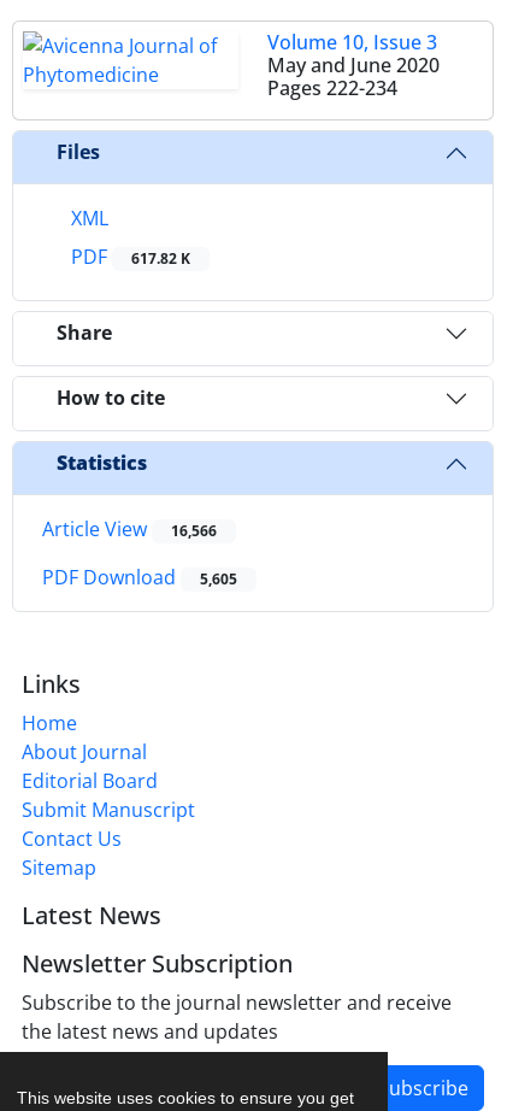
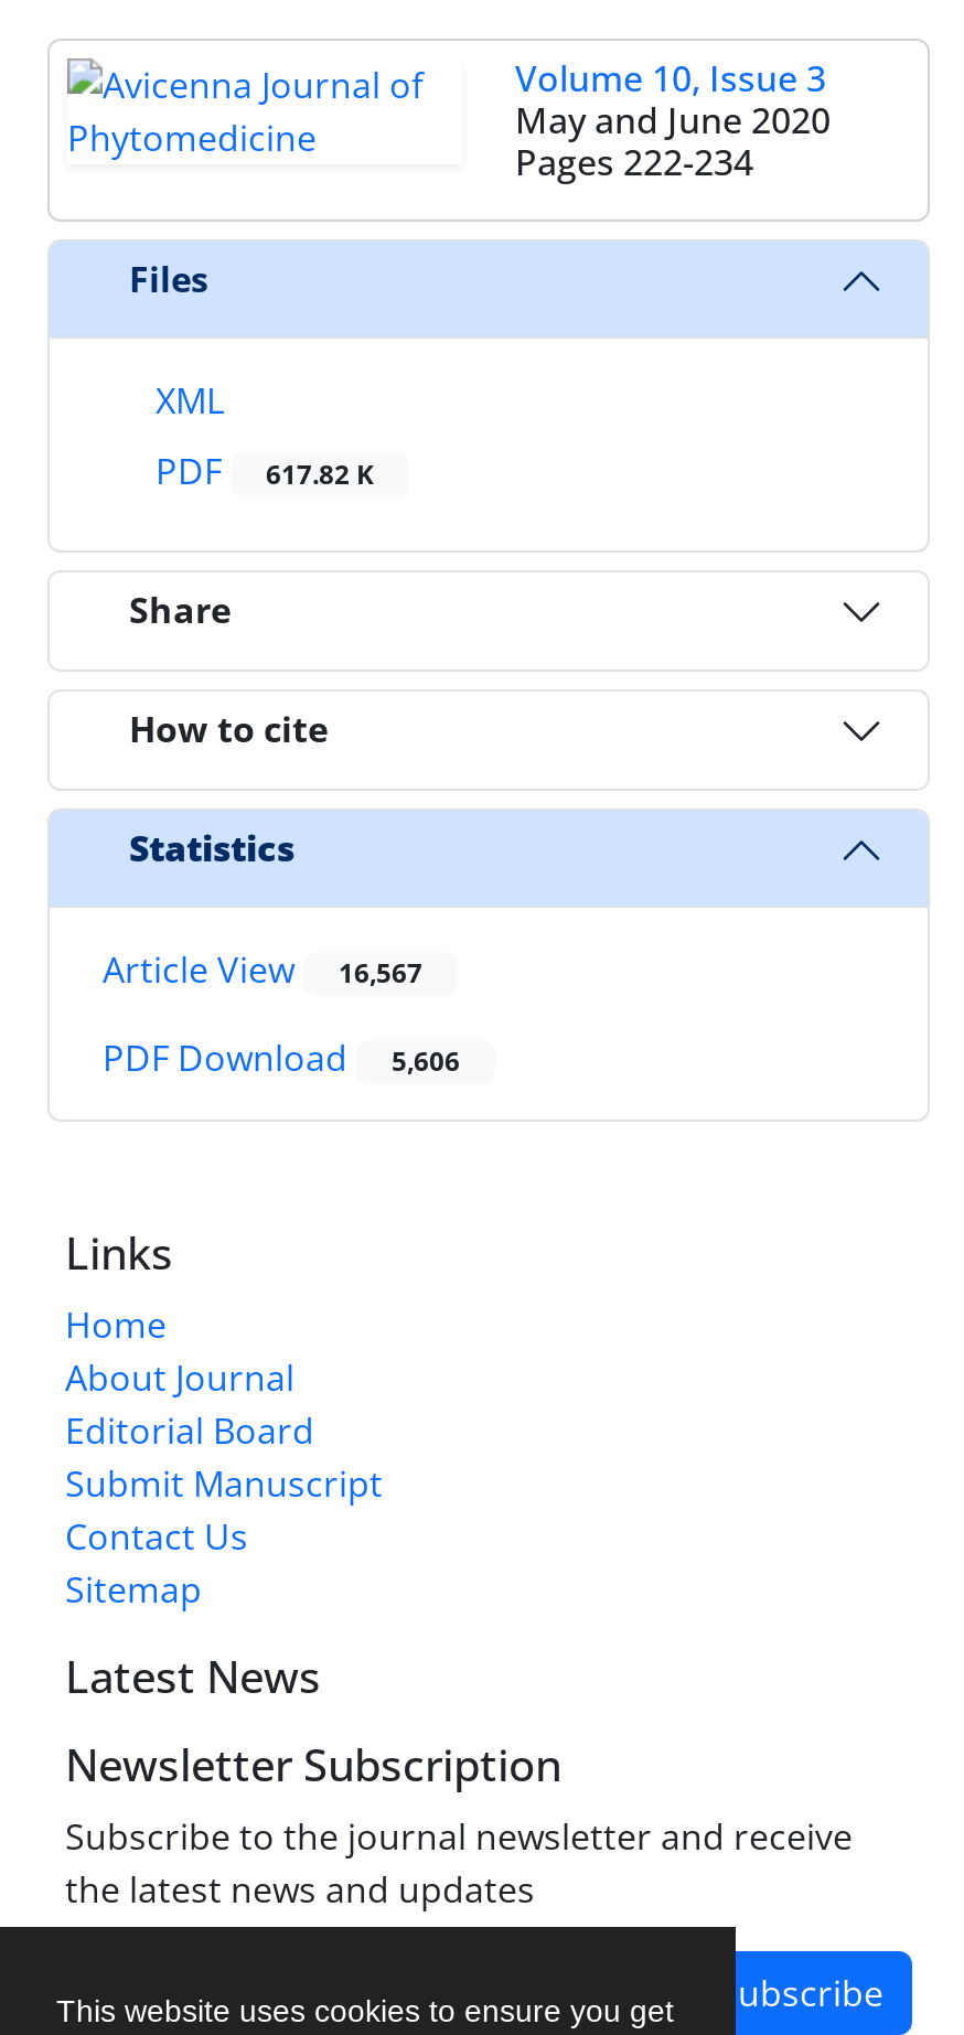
- Article View 16,566
+ Article View 16,567

- PDF Download 5,605
+ PDF Download 5,606
